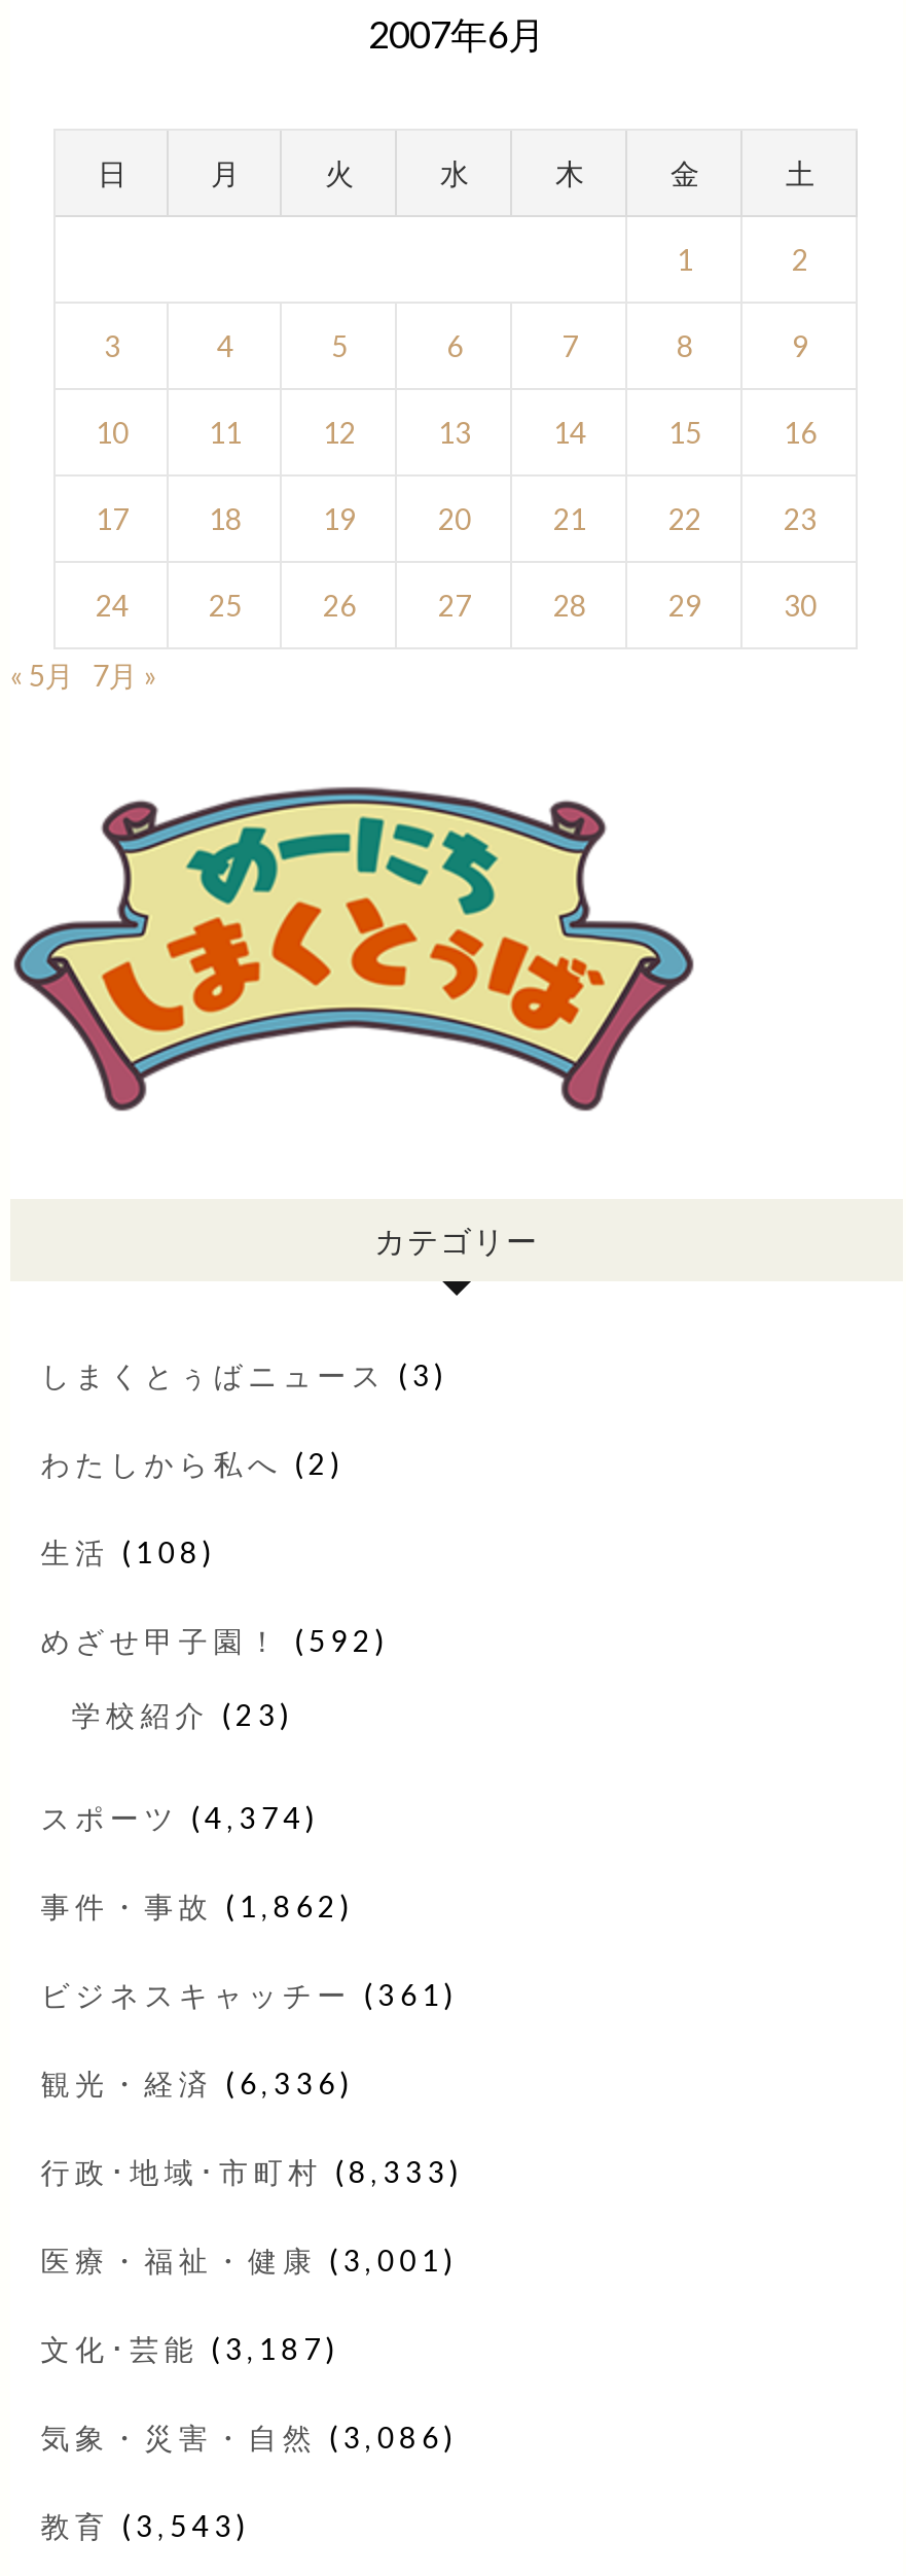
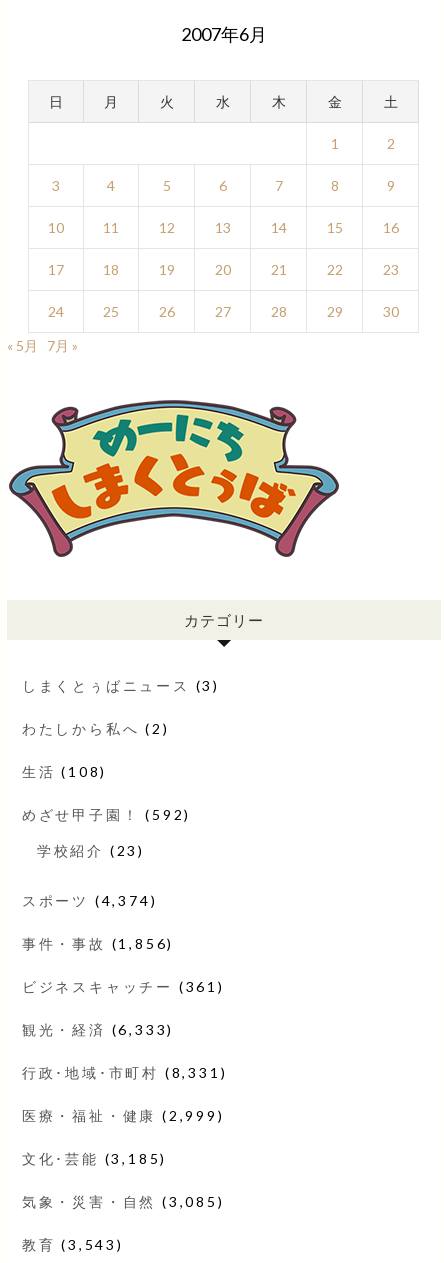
- 事件・事故(1,862)
+ 事件・事故(1,856)

- 観光・経済(6,336)
+ 観光・経済(6,333)

- 行政･地域･市町村(8,333)
+ 行政･地域･市町村(8,331)

- 医療・福祉・健康(3,001)
+ 医療・福祉・健康(2,999)

- 文化･芸能(3,187)
+ 文化･芸能(3,185)

- 気象・災害・自然(3,086)
+ 気象・災害・自然(3,085)
